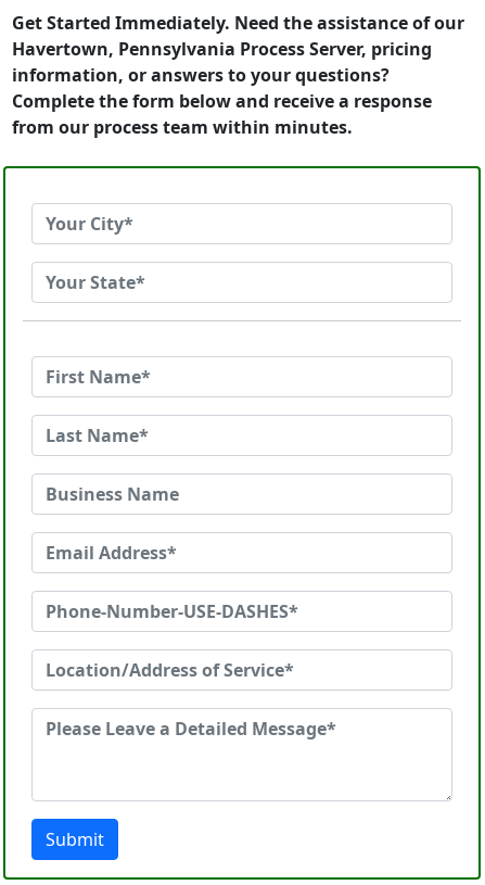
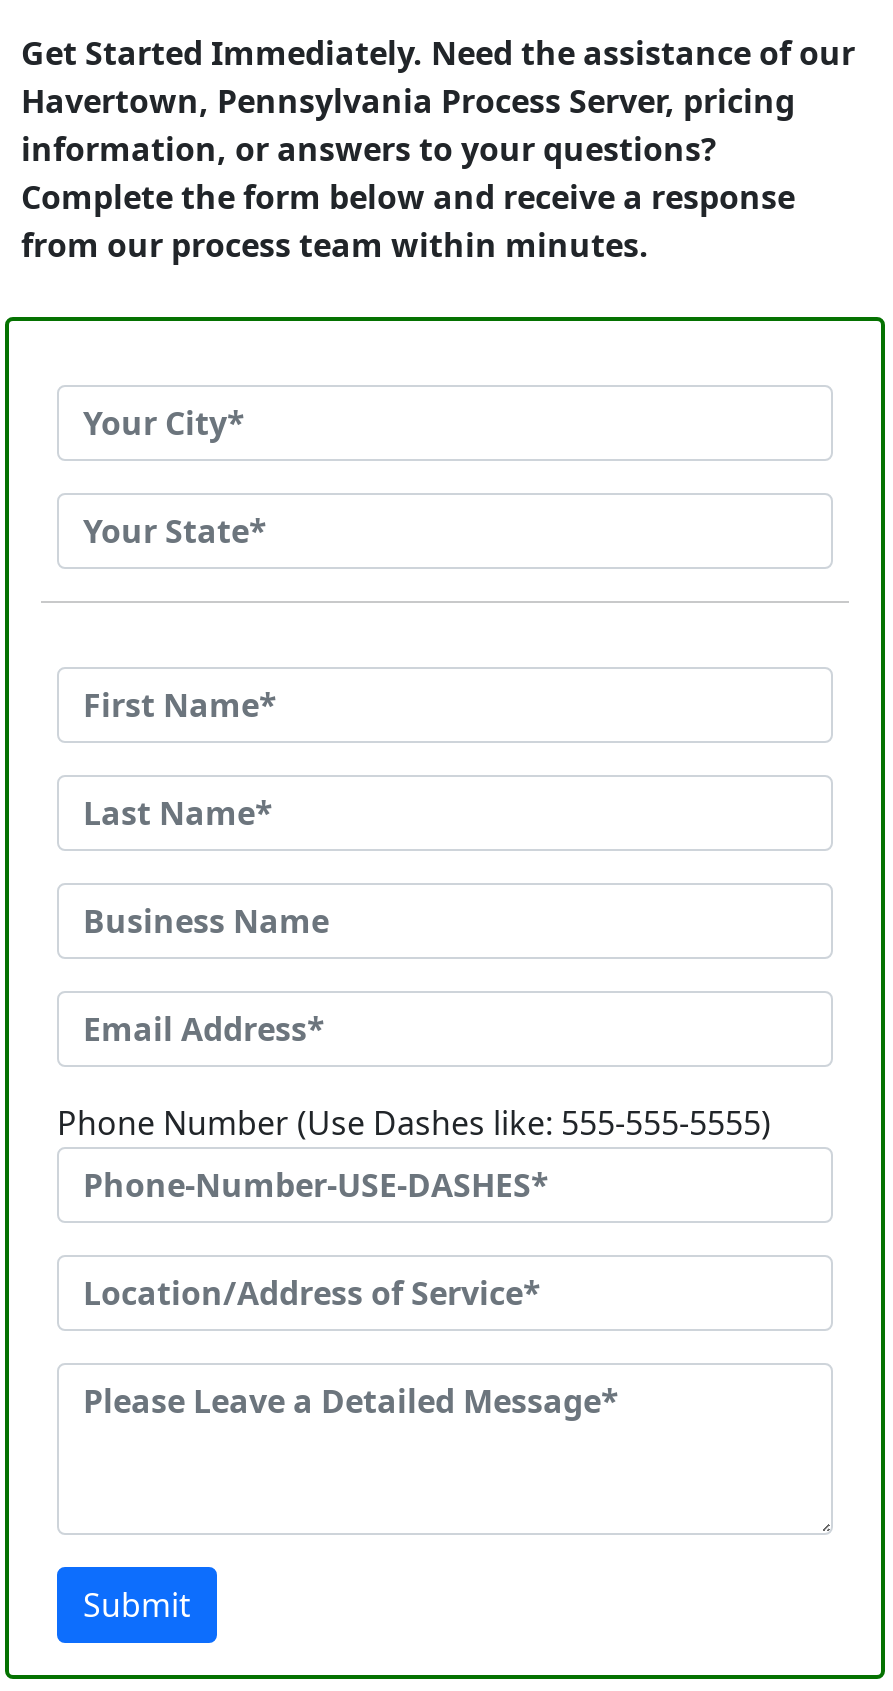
+ Phone Number (Use Dashes like: 555-555-5555)
